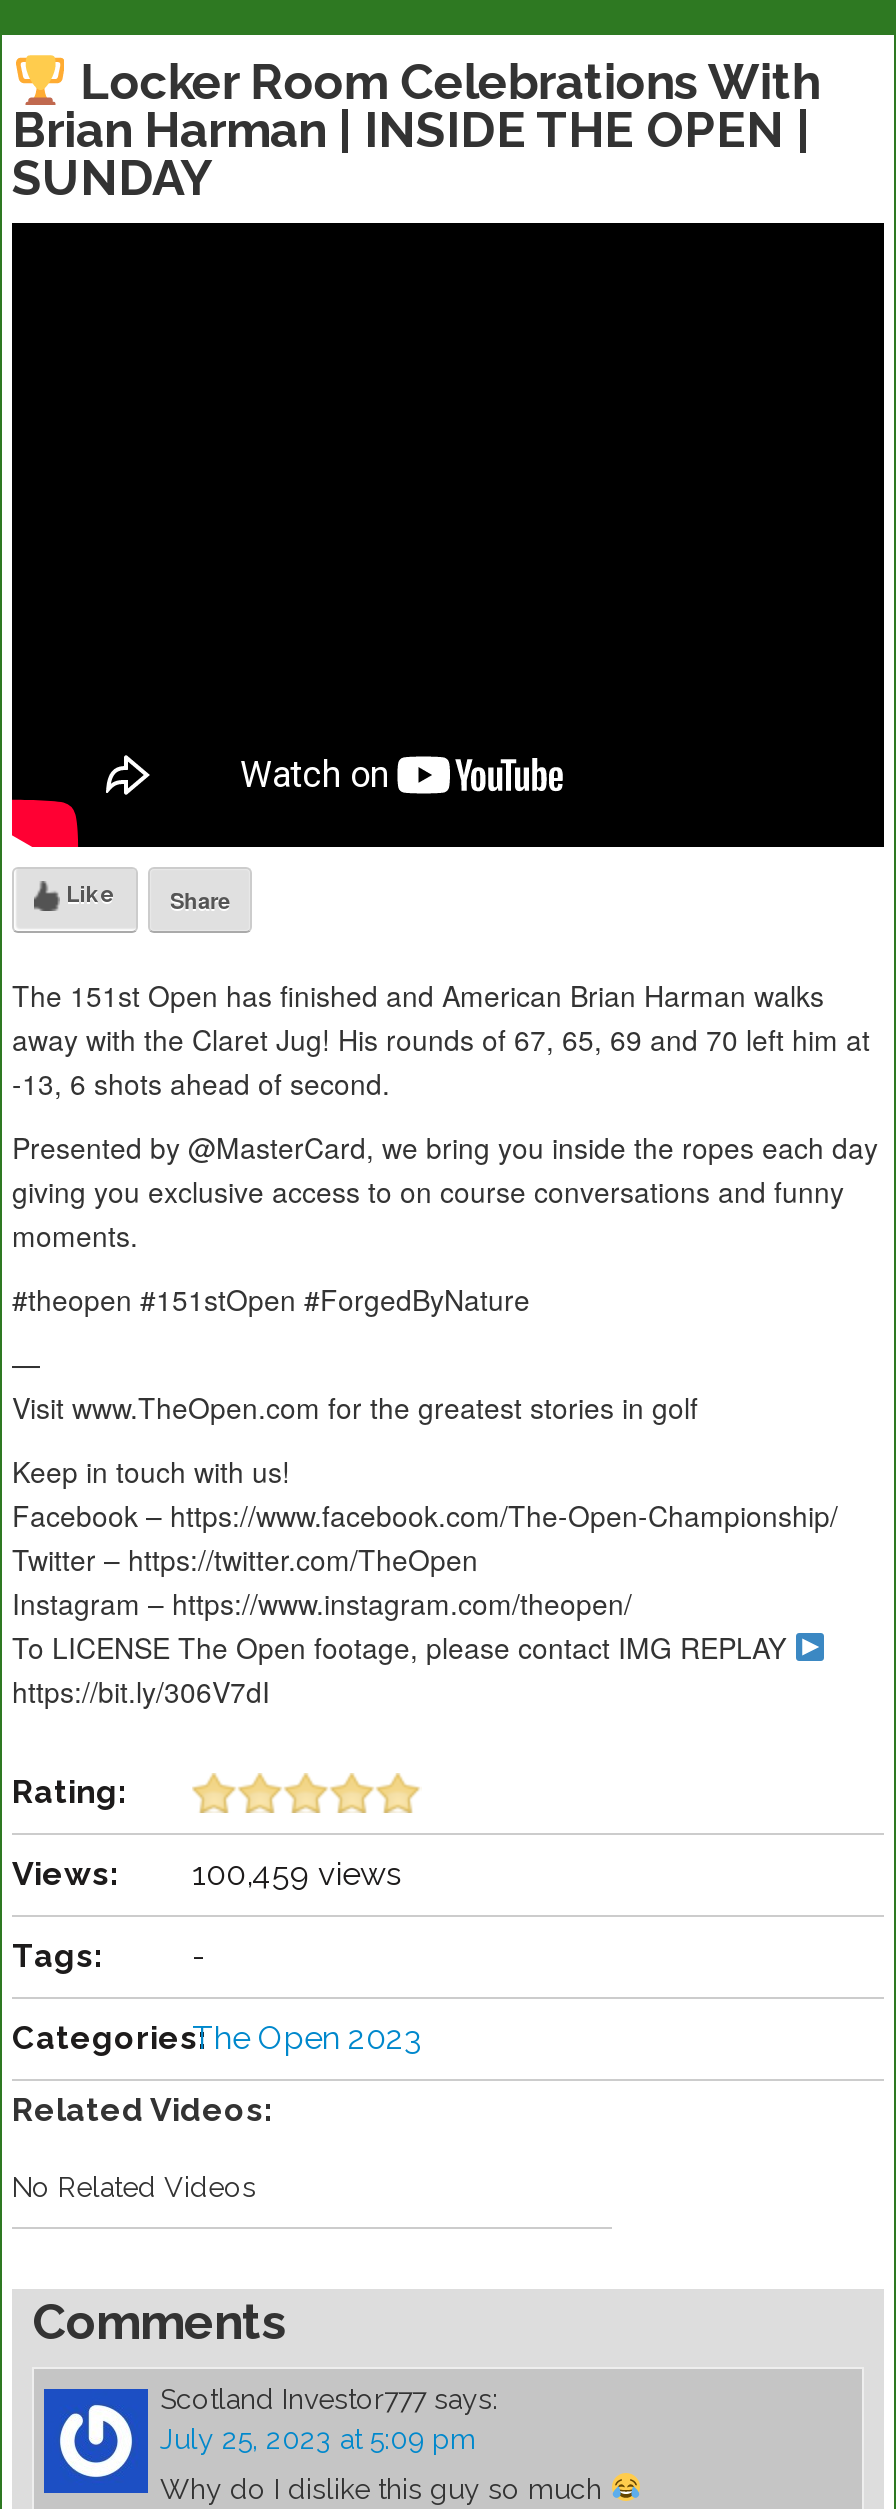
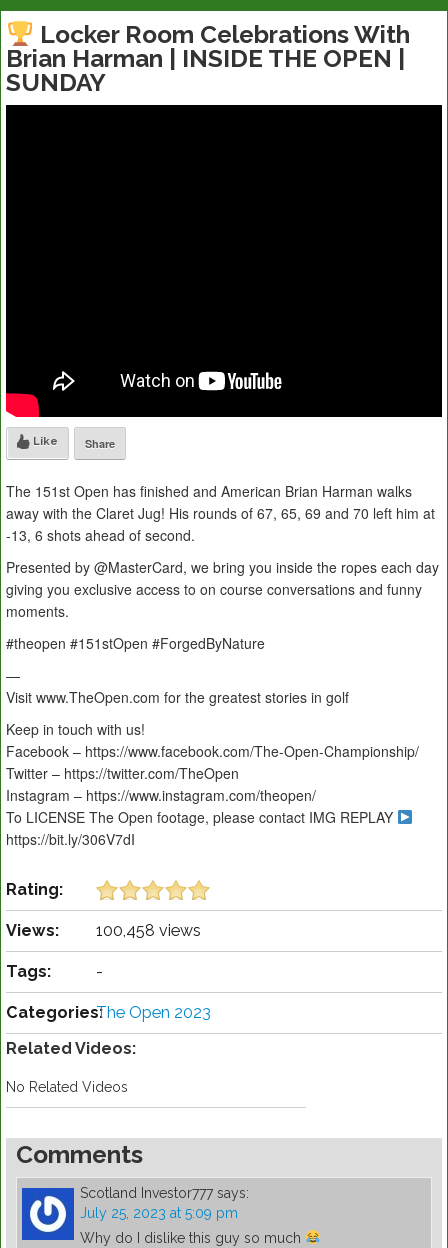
- Views: 100,459 views
+ Views: 100,458 views
